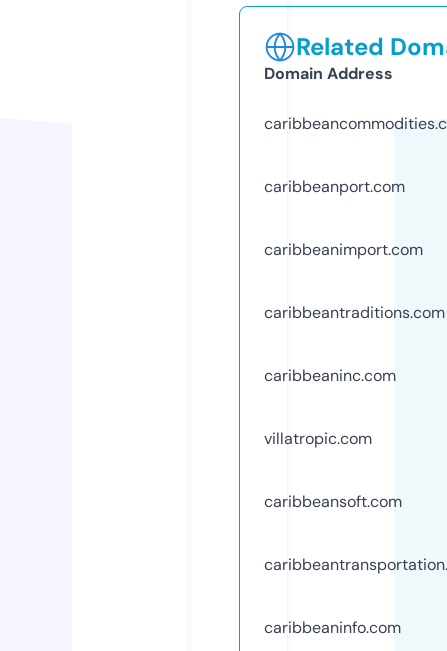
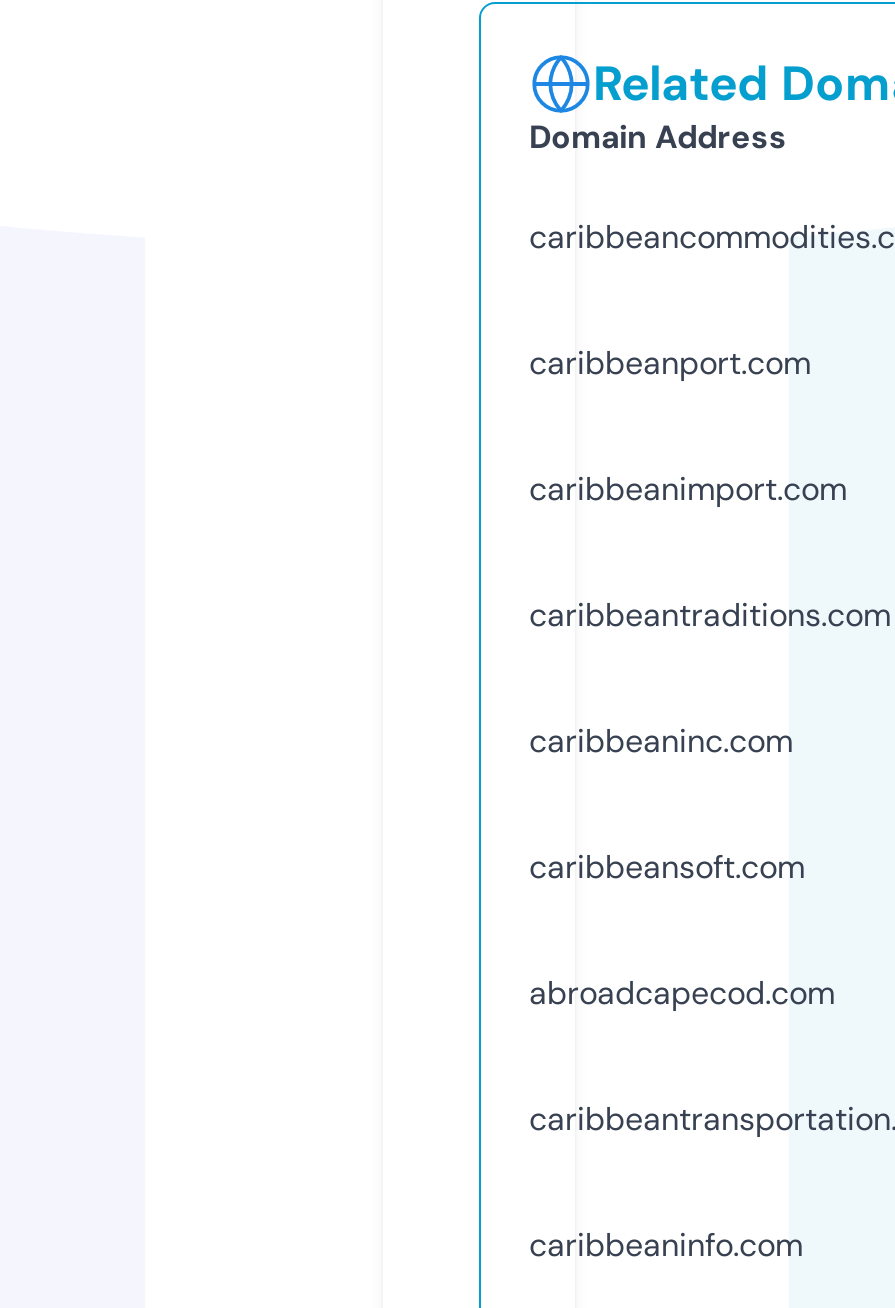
- villatropic.com

moved up: caribbeansoft.com

+ abroadcapecod.com
